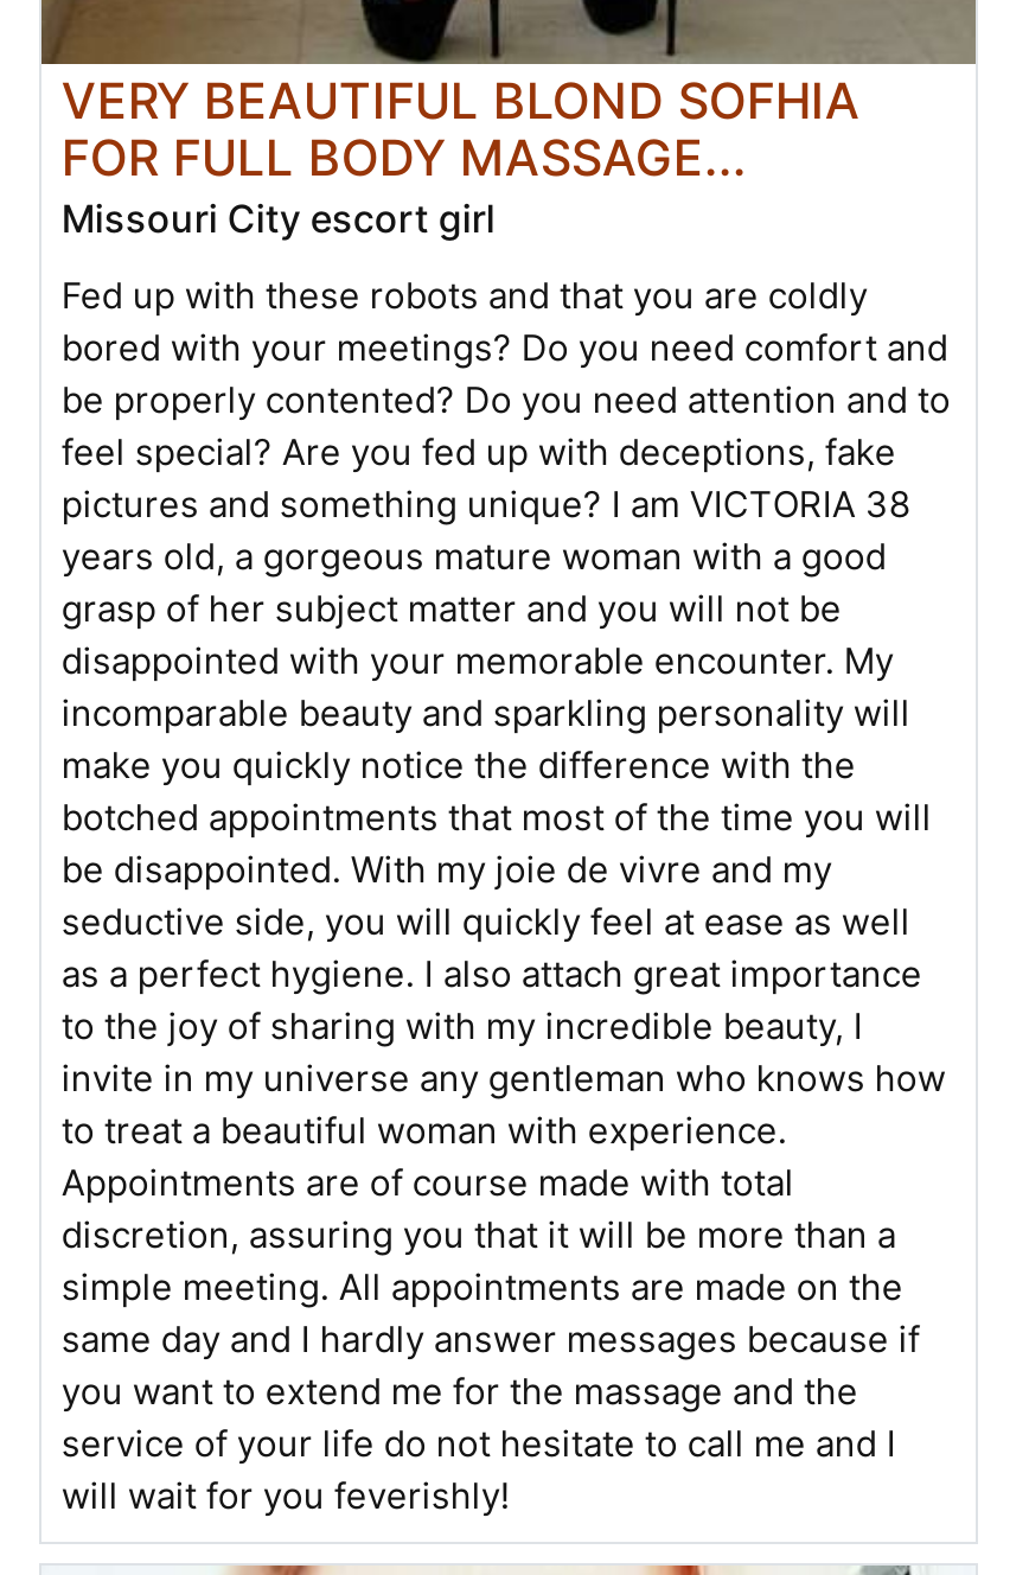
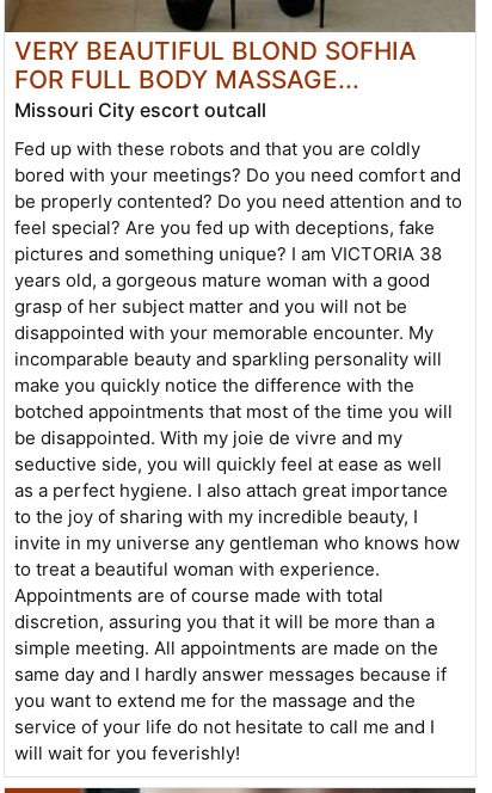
- Missouri City escort girl
+ Missouri City escort outcall
